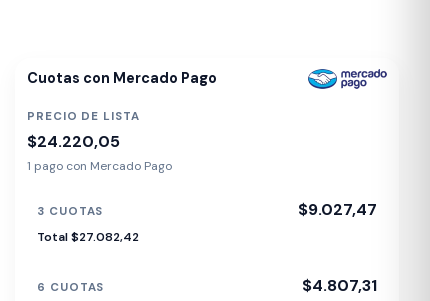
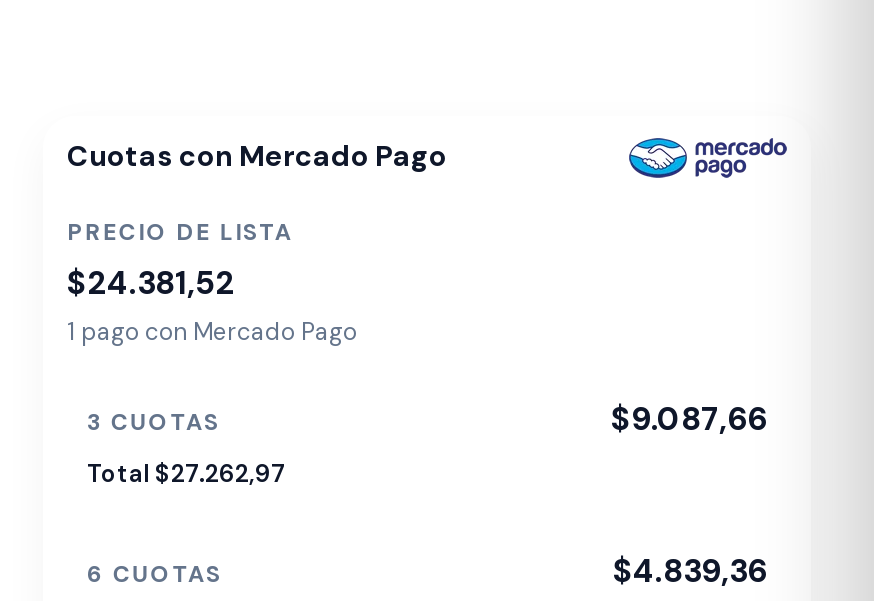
- $24.220,05
+ $24.381,52

- $9.027,47
+ $9.087,66

- Total $27.082,42
+ Total $27.262,97

- $4.807,31
+ $4.839,36
